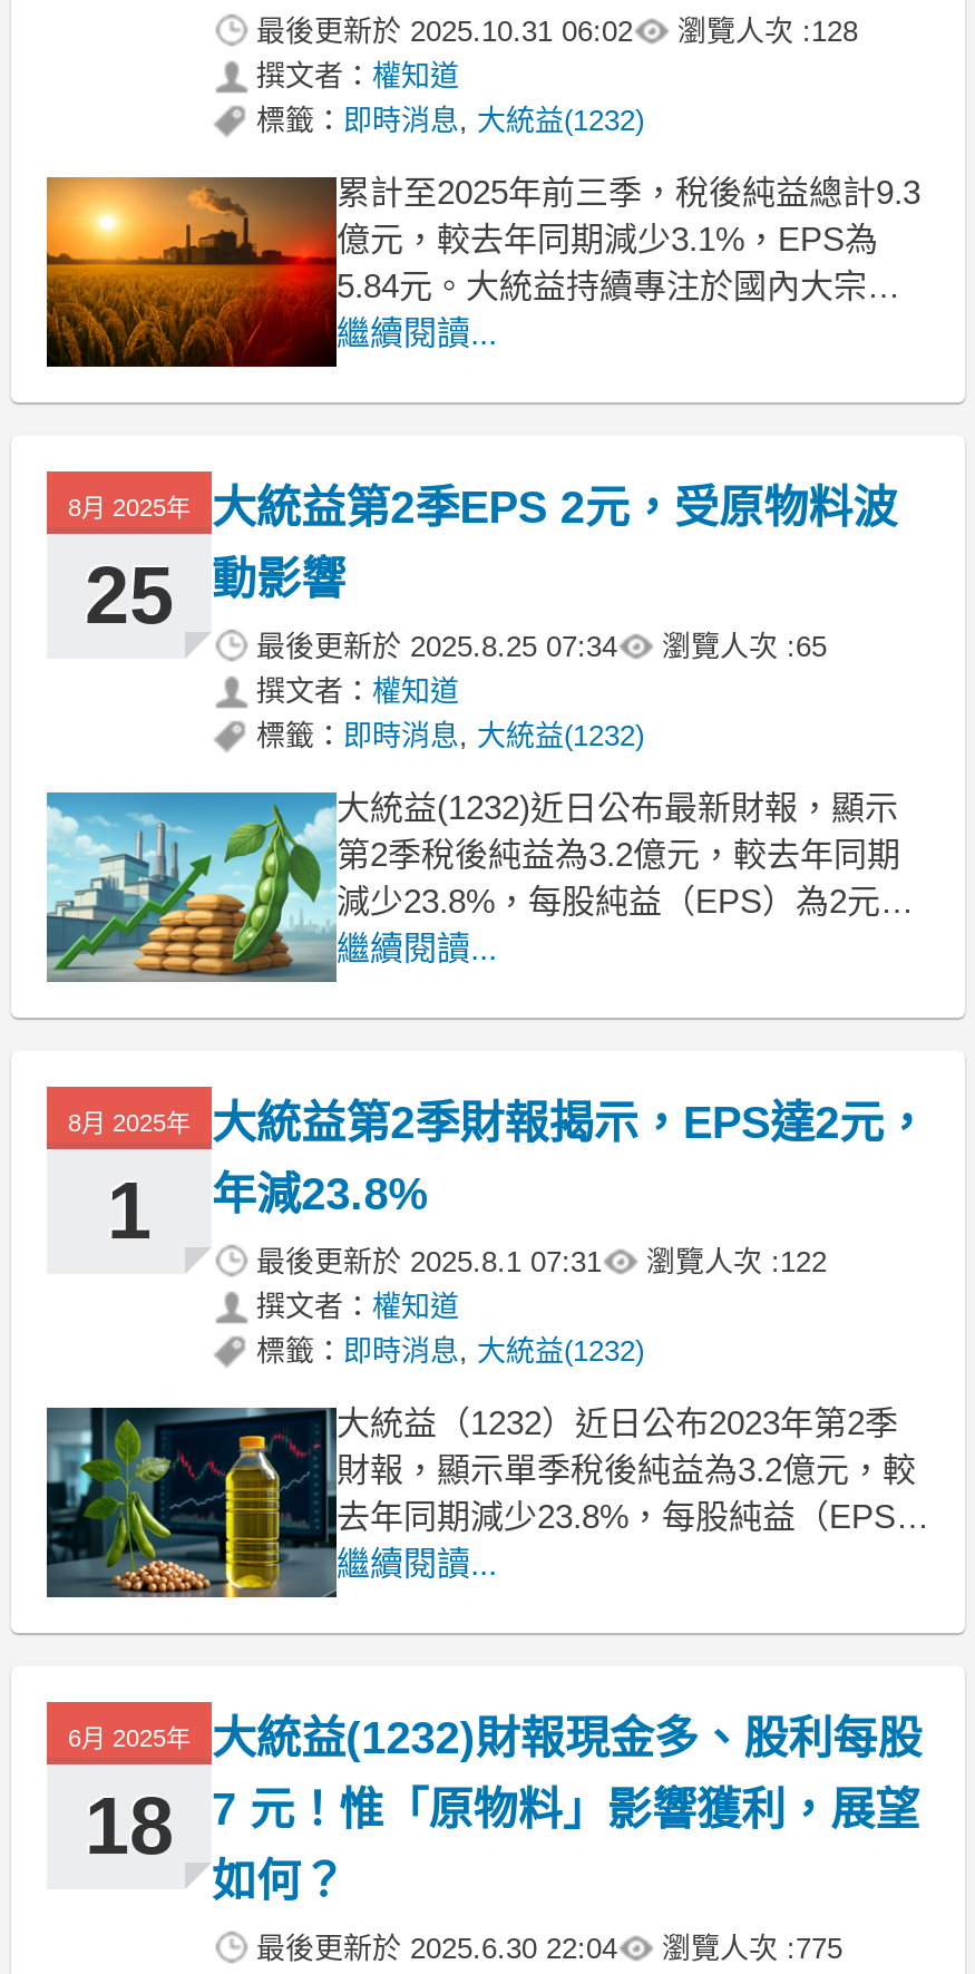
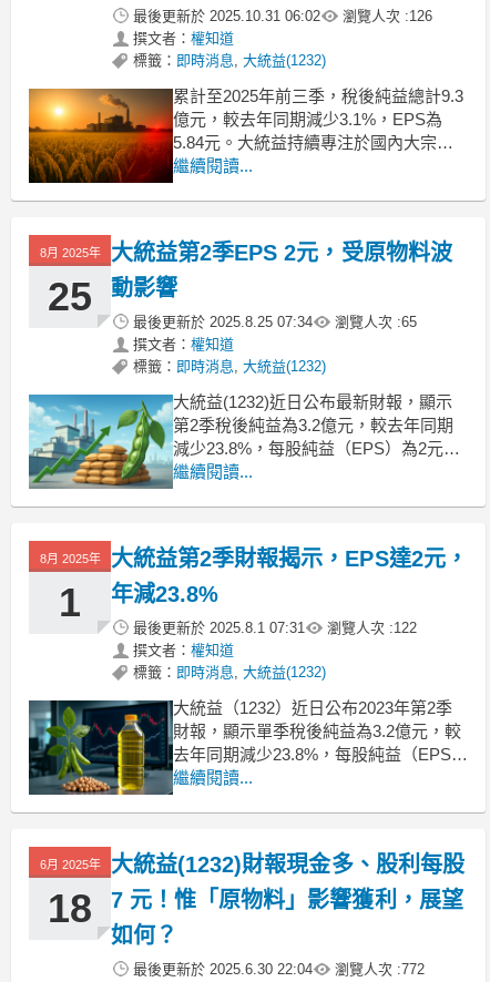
- 最後更新於2025.10.31 06:02 瀏覽人次 : 128
+ 最後更新於2025.10.31 06:02 瀏覽人次 : 126

- 最後更新於2025.6.30 22:04 瀏覽人次 : 775
+ 最後更新於2025.6.30 22:04 瀏覽人次 : 772
